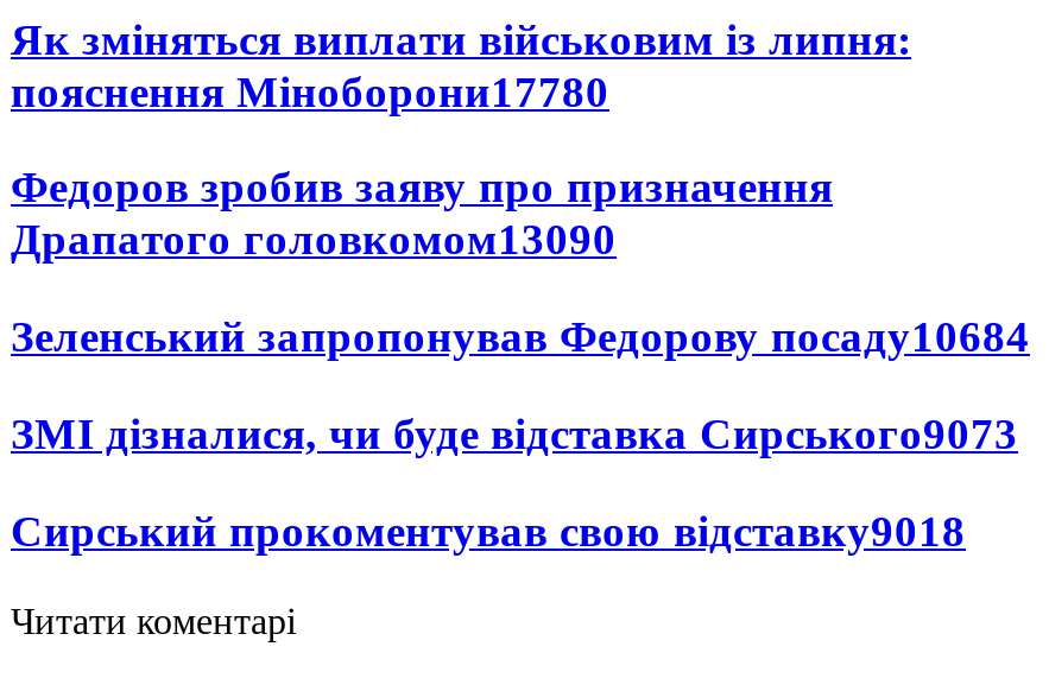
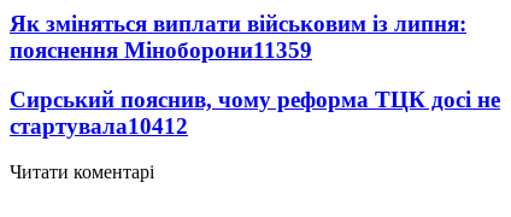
- пояснення Міноборони17780
- Федоров зробив заяву про призначення
- Драпатого головкомом13090
- Зеленський запропонував Федорову посаду10684
- ЗМІ дізналися, чи буде відставка Сирського9073
- Сирський прокоментував свою відставку9018
+ пояснення Міноборони11359
+ Сирський пояснив, чому реформа ТЦК досі не
+ стартувала10412
